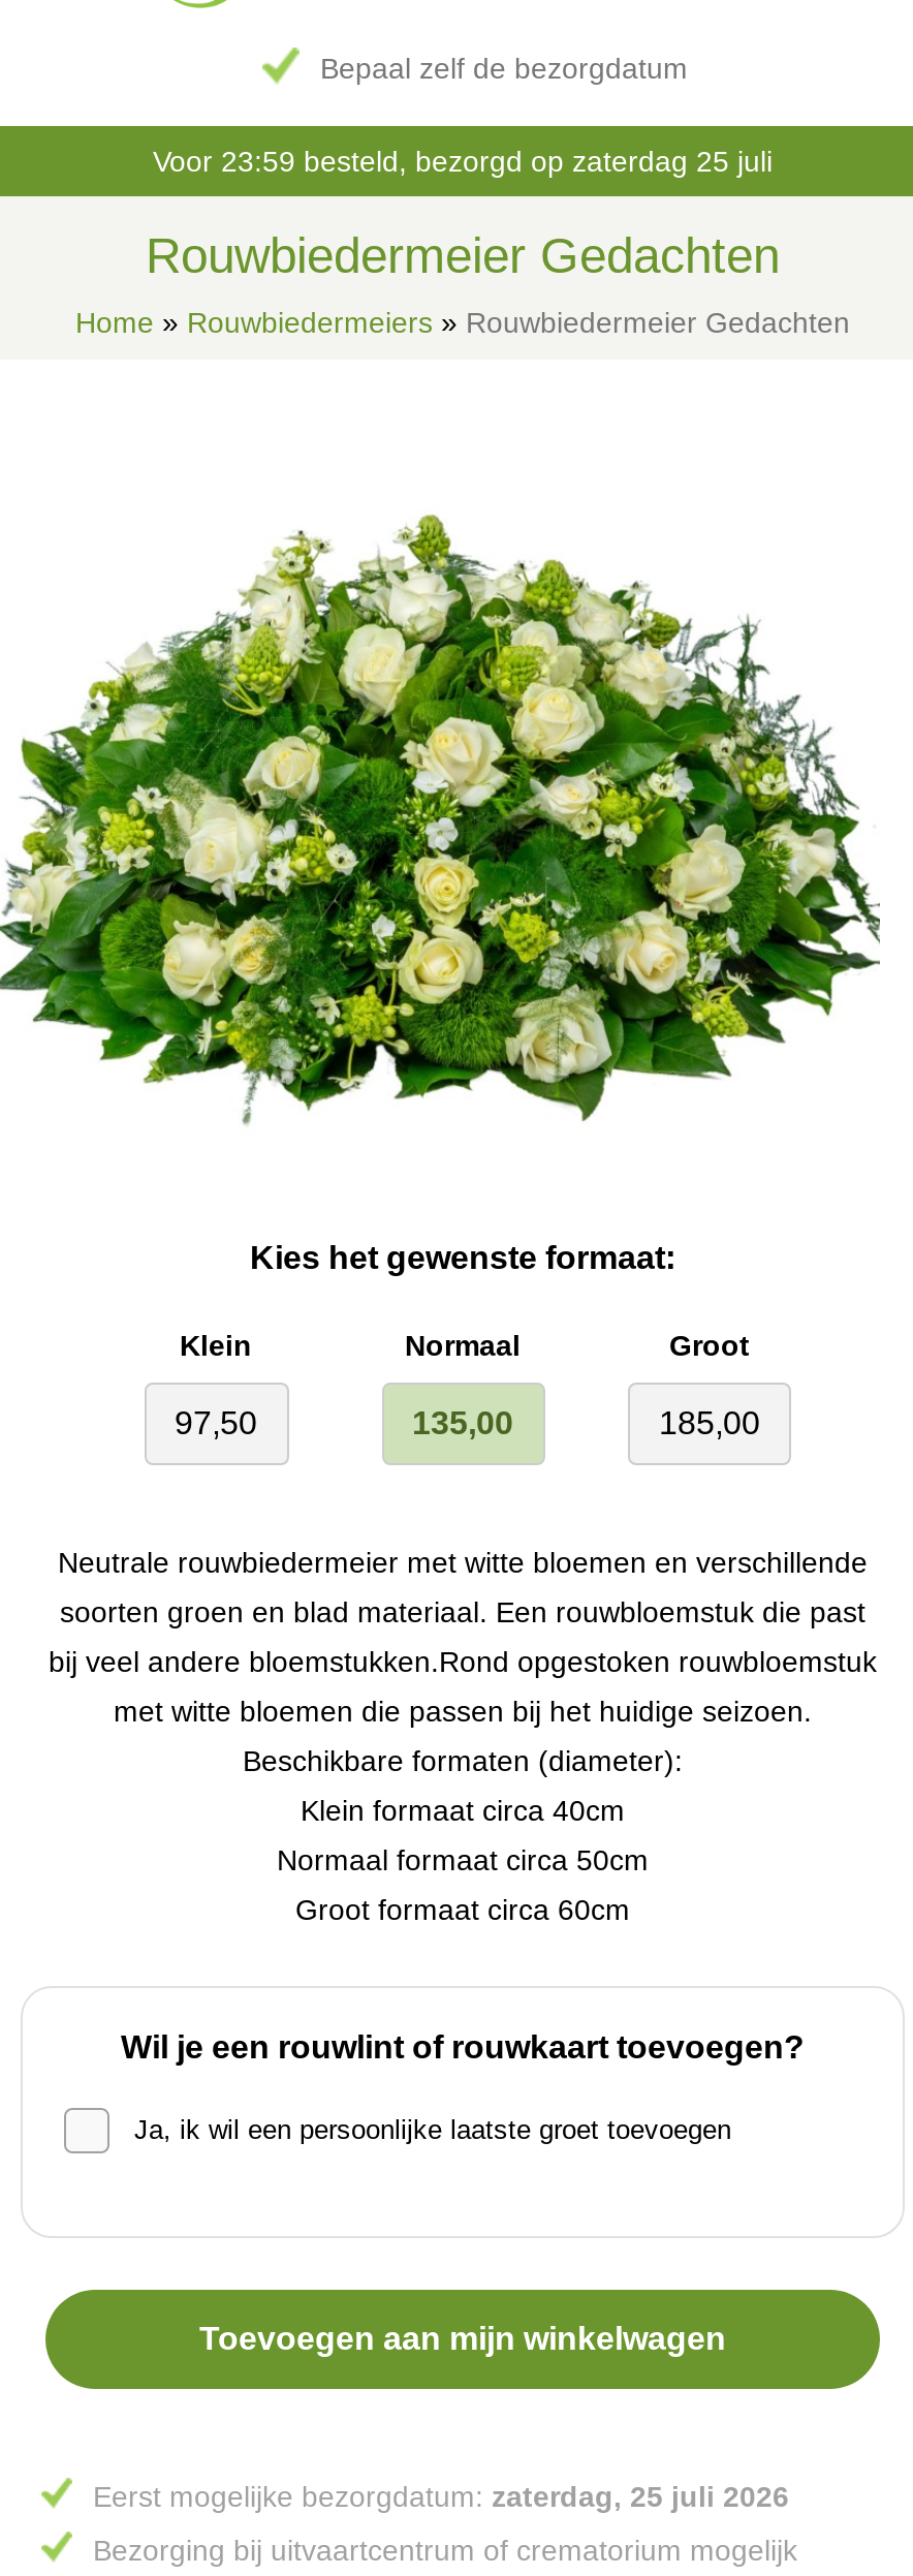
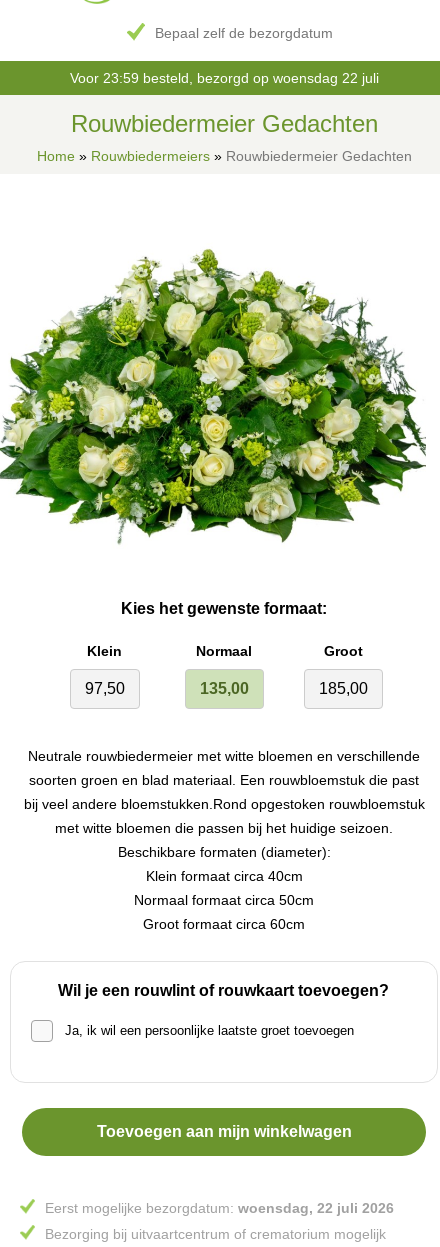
- Voor 23:59 besteld, bezorgd op zaterdag 25 juli
+ Voor 23:59 besteld, bezorgd op woensdag 22 juli

- Eerst mogelijke bezorgdatum: zaterdag, 25 juli 2026
+ Eerst mogelijke bezorgdatum: woensdag, 22 juli 2026
